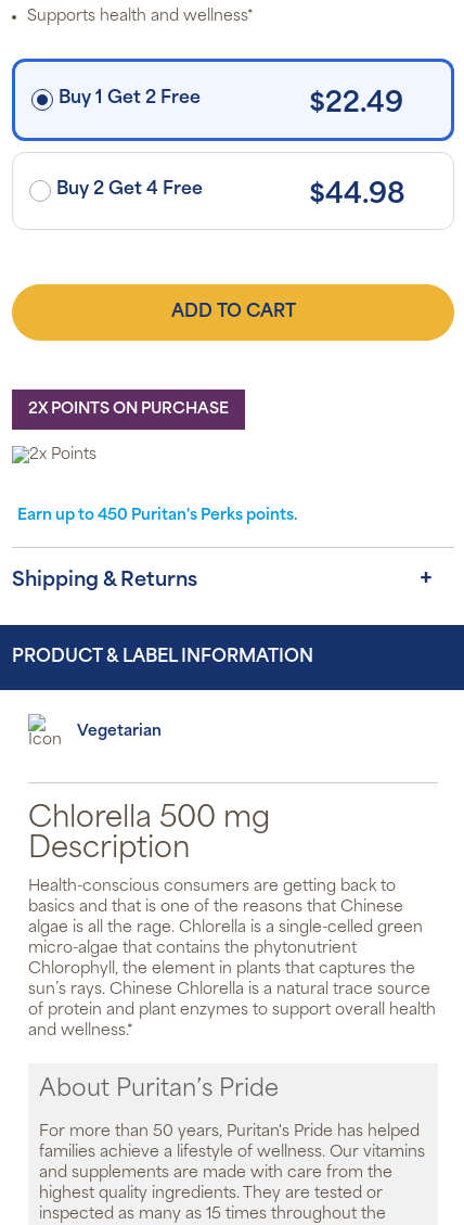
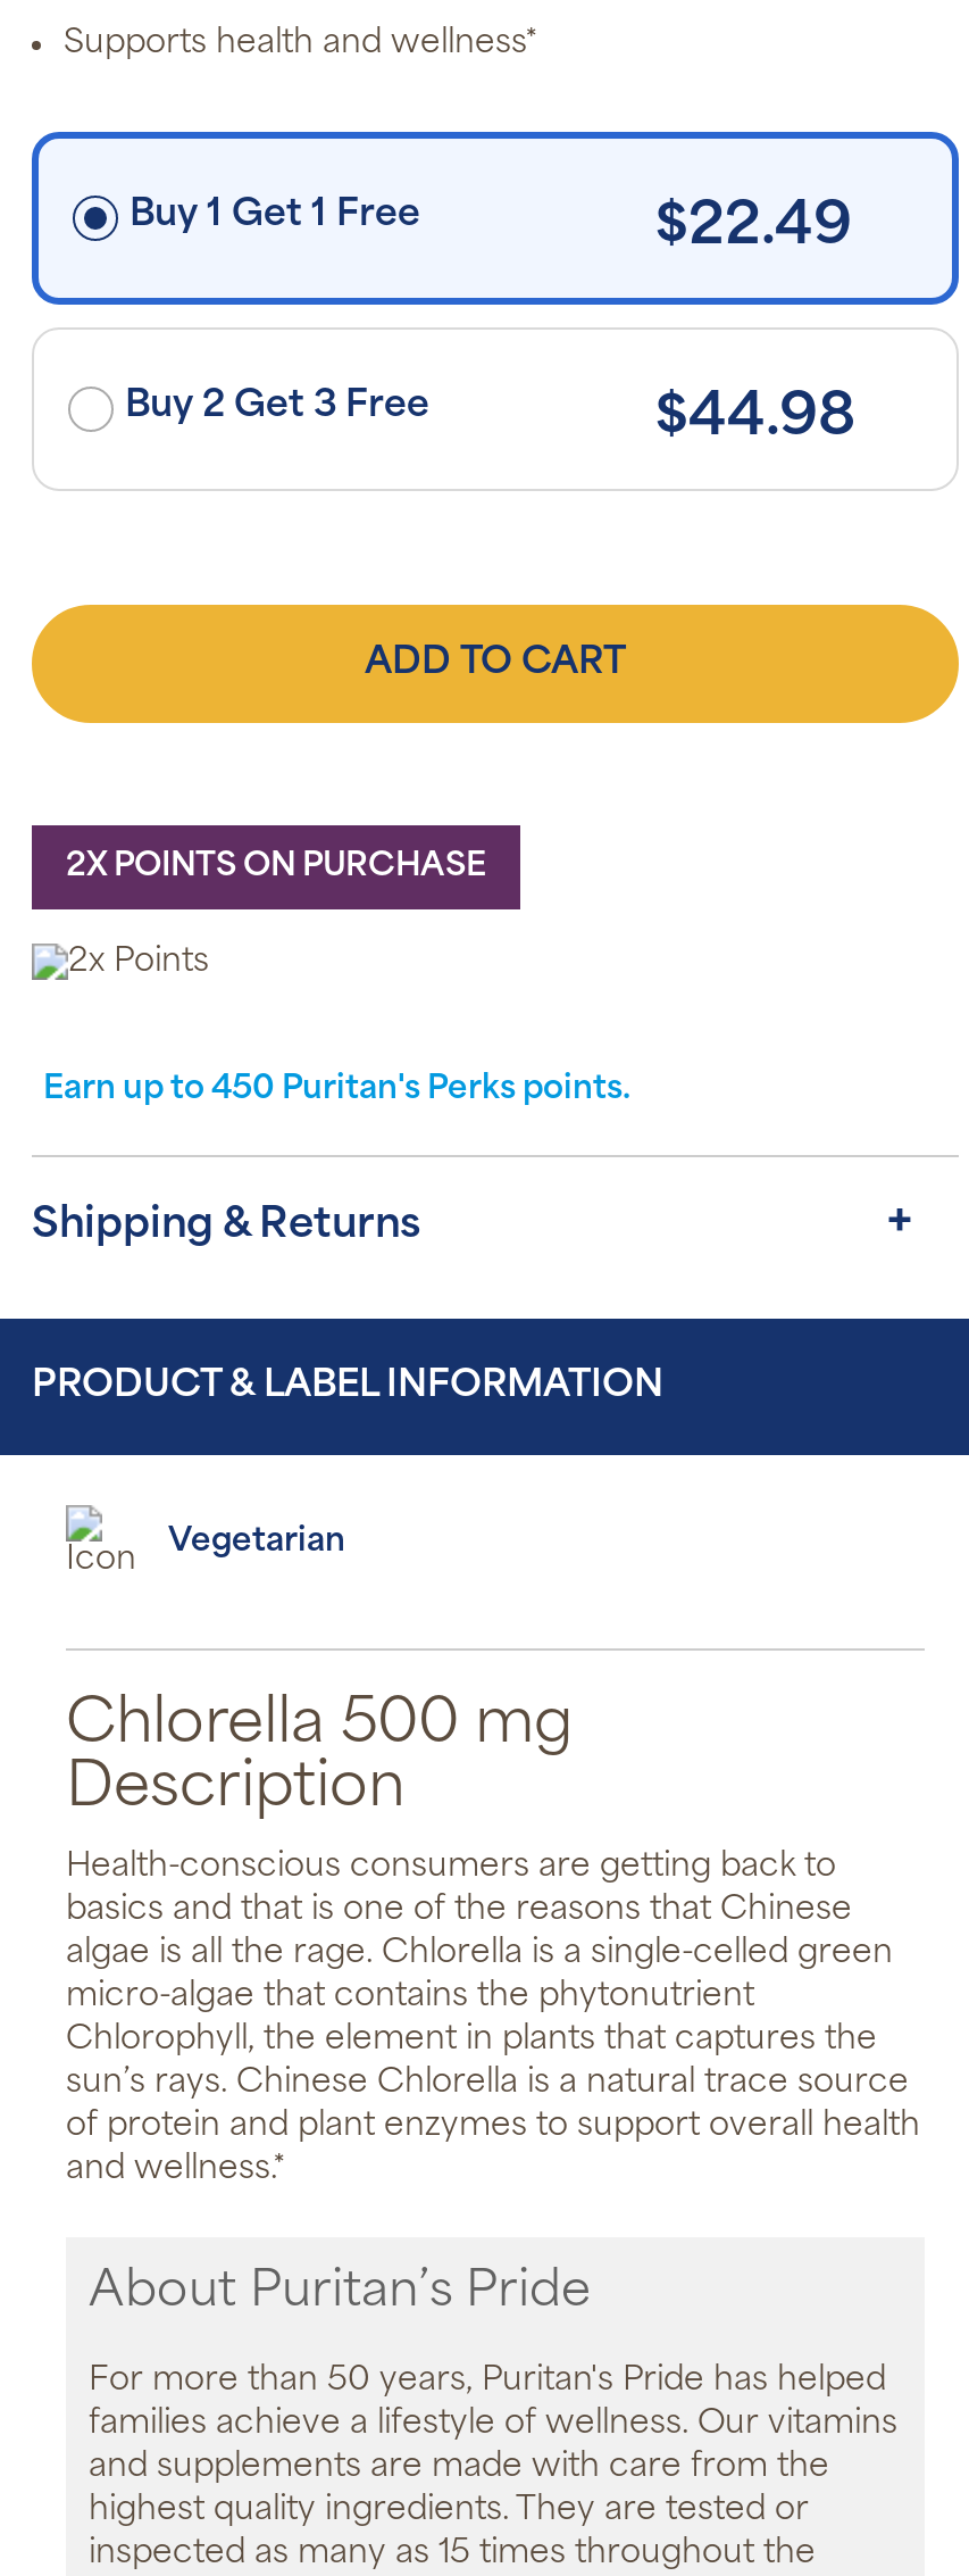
- Buy 1 Get 2 Free
+ Buy 1 Get 1 Free

- Buy 2 Get 4 Free
+ Buy 2 Get 3 Free
